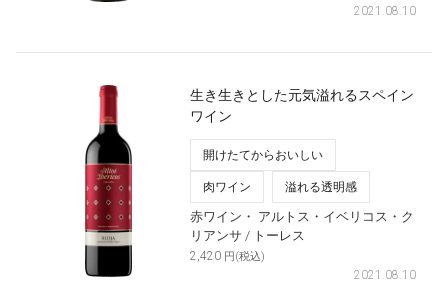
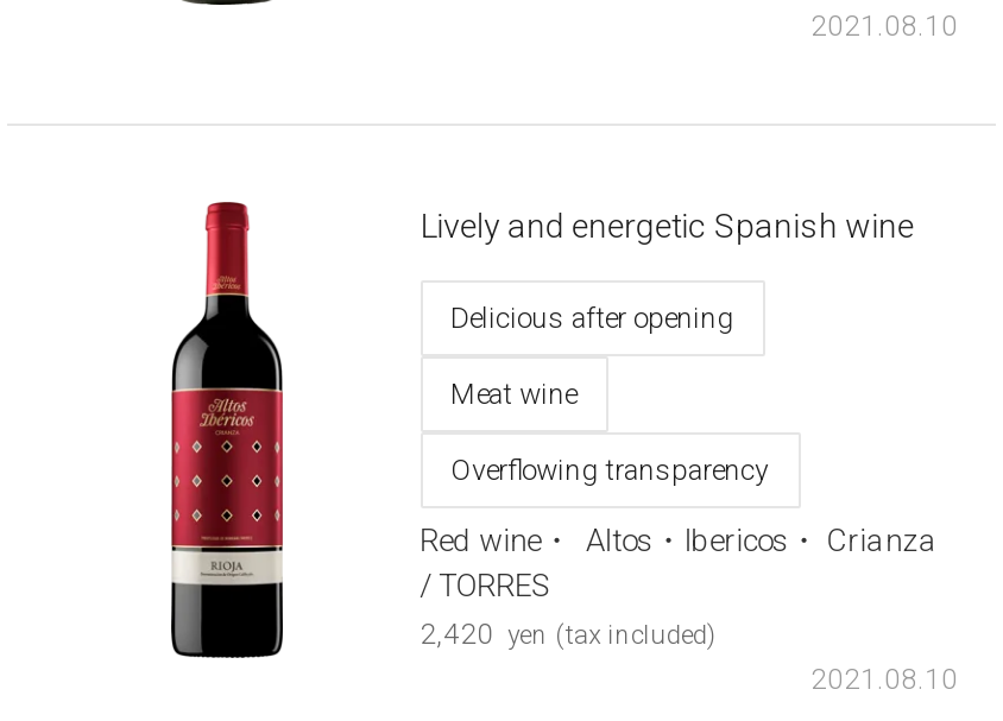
- 生き生きとした元気溢れるスペイン
- ワイン
- 開けたてからおいしい
- 肉ワイン
- 溢れる透明感
- 赤ワイン・ アルトス・イベリコス・ク
- リアンサ / トーレス
- 2,420 円(税込)
+ Lively and energetic Spanish wine
+ Delicious after opening
+ Meat wine
+ Overflowing transparency
+ Red wine・ Altos・Ibericos・ Crianza
+ / TORRES
+ 2,420 yen (tax included)
